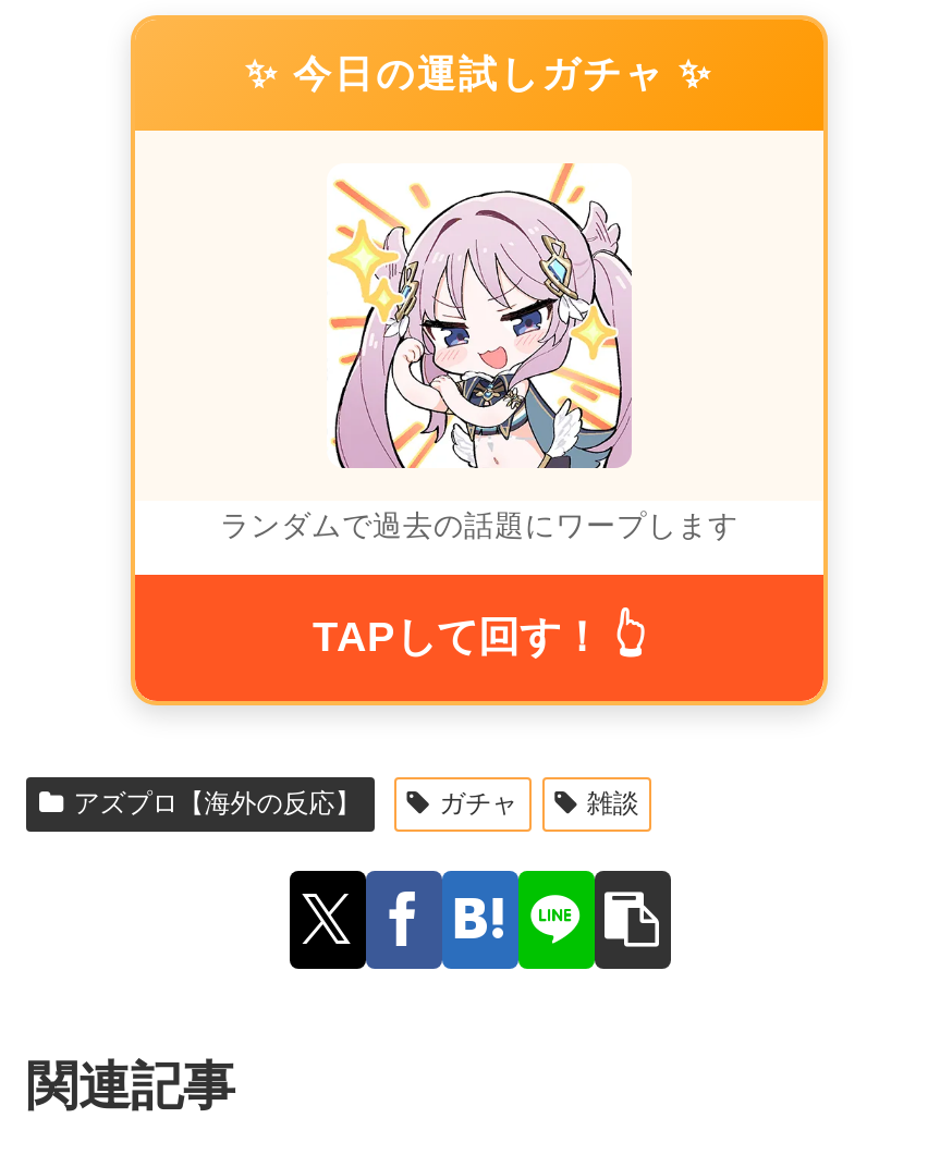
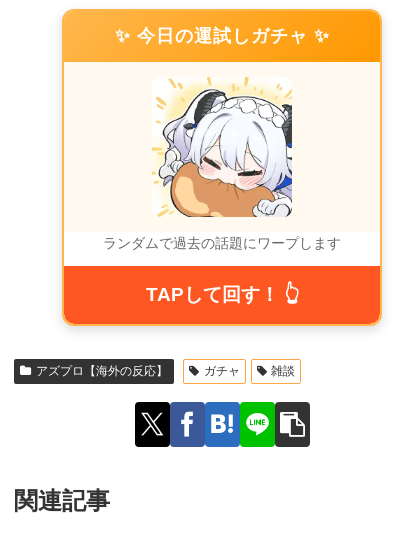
- [image]
+ [image]
